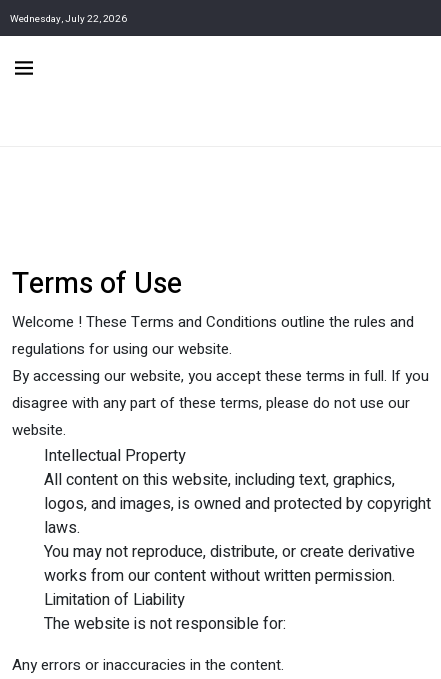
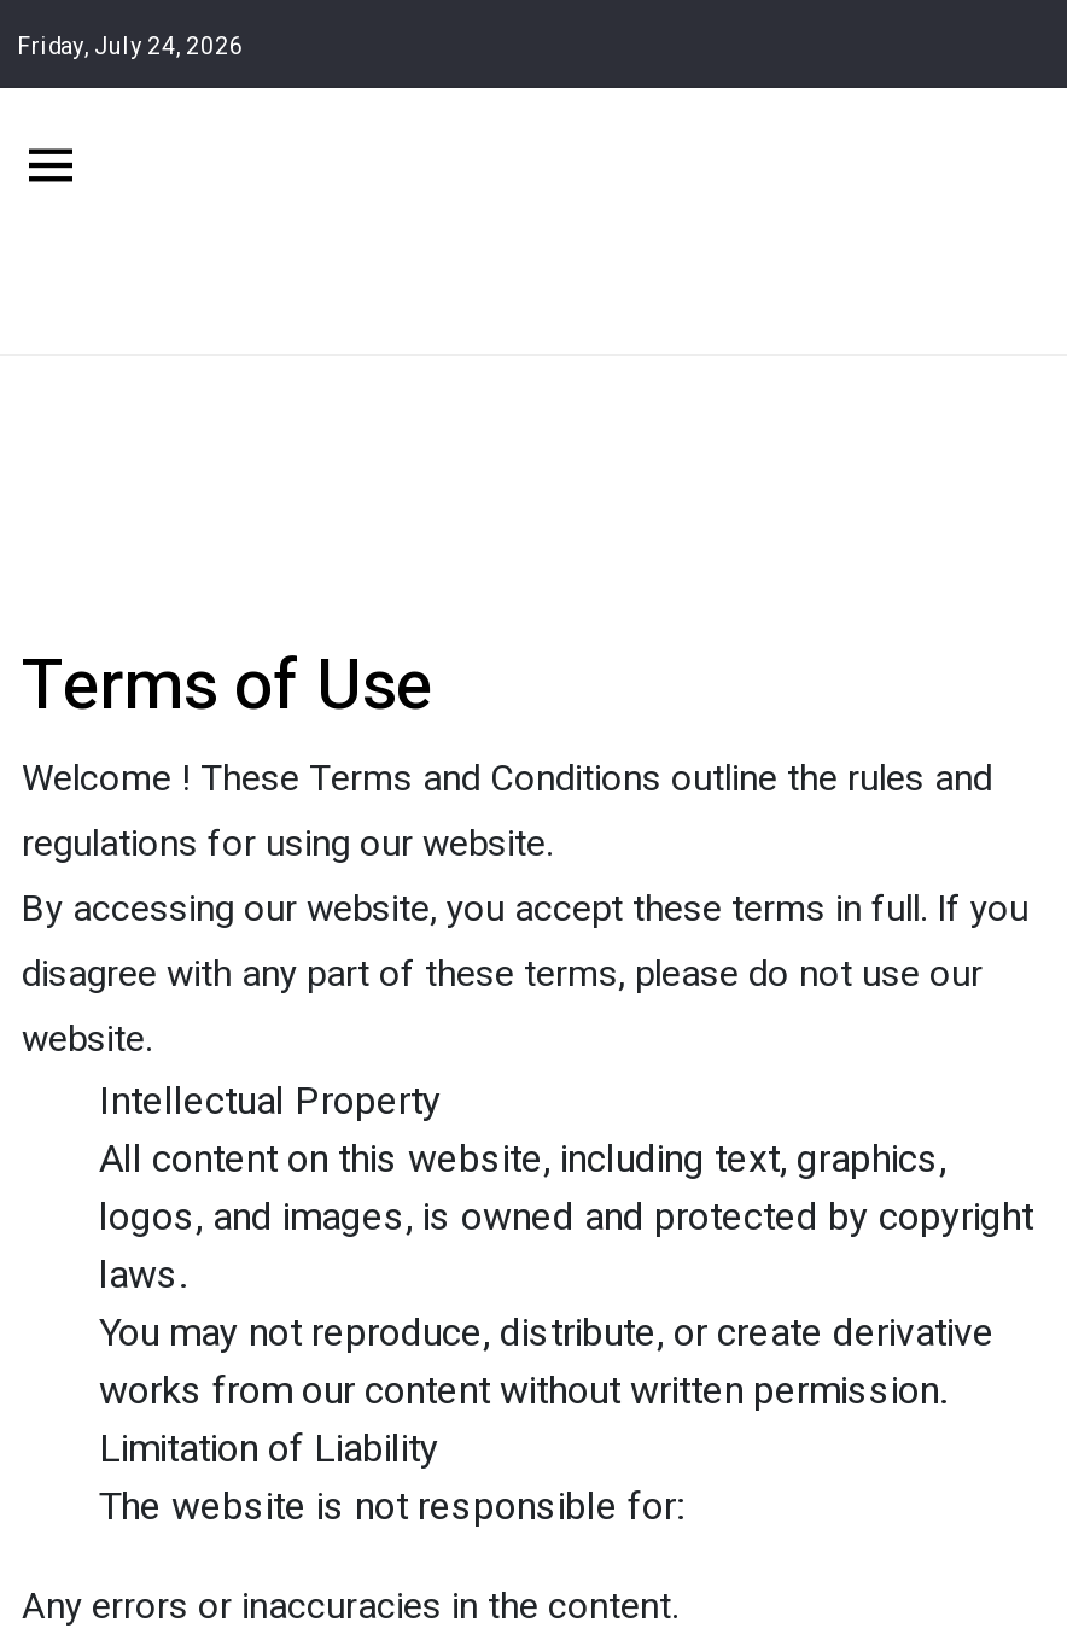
- Wednesday, July 22, 2026
+ Friday, July 24, 2026
